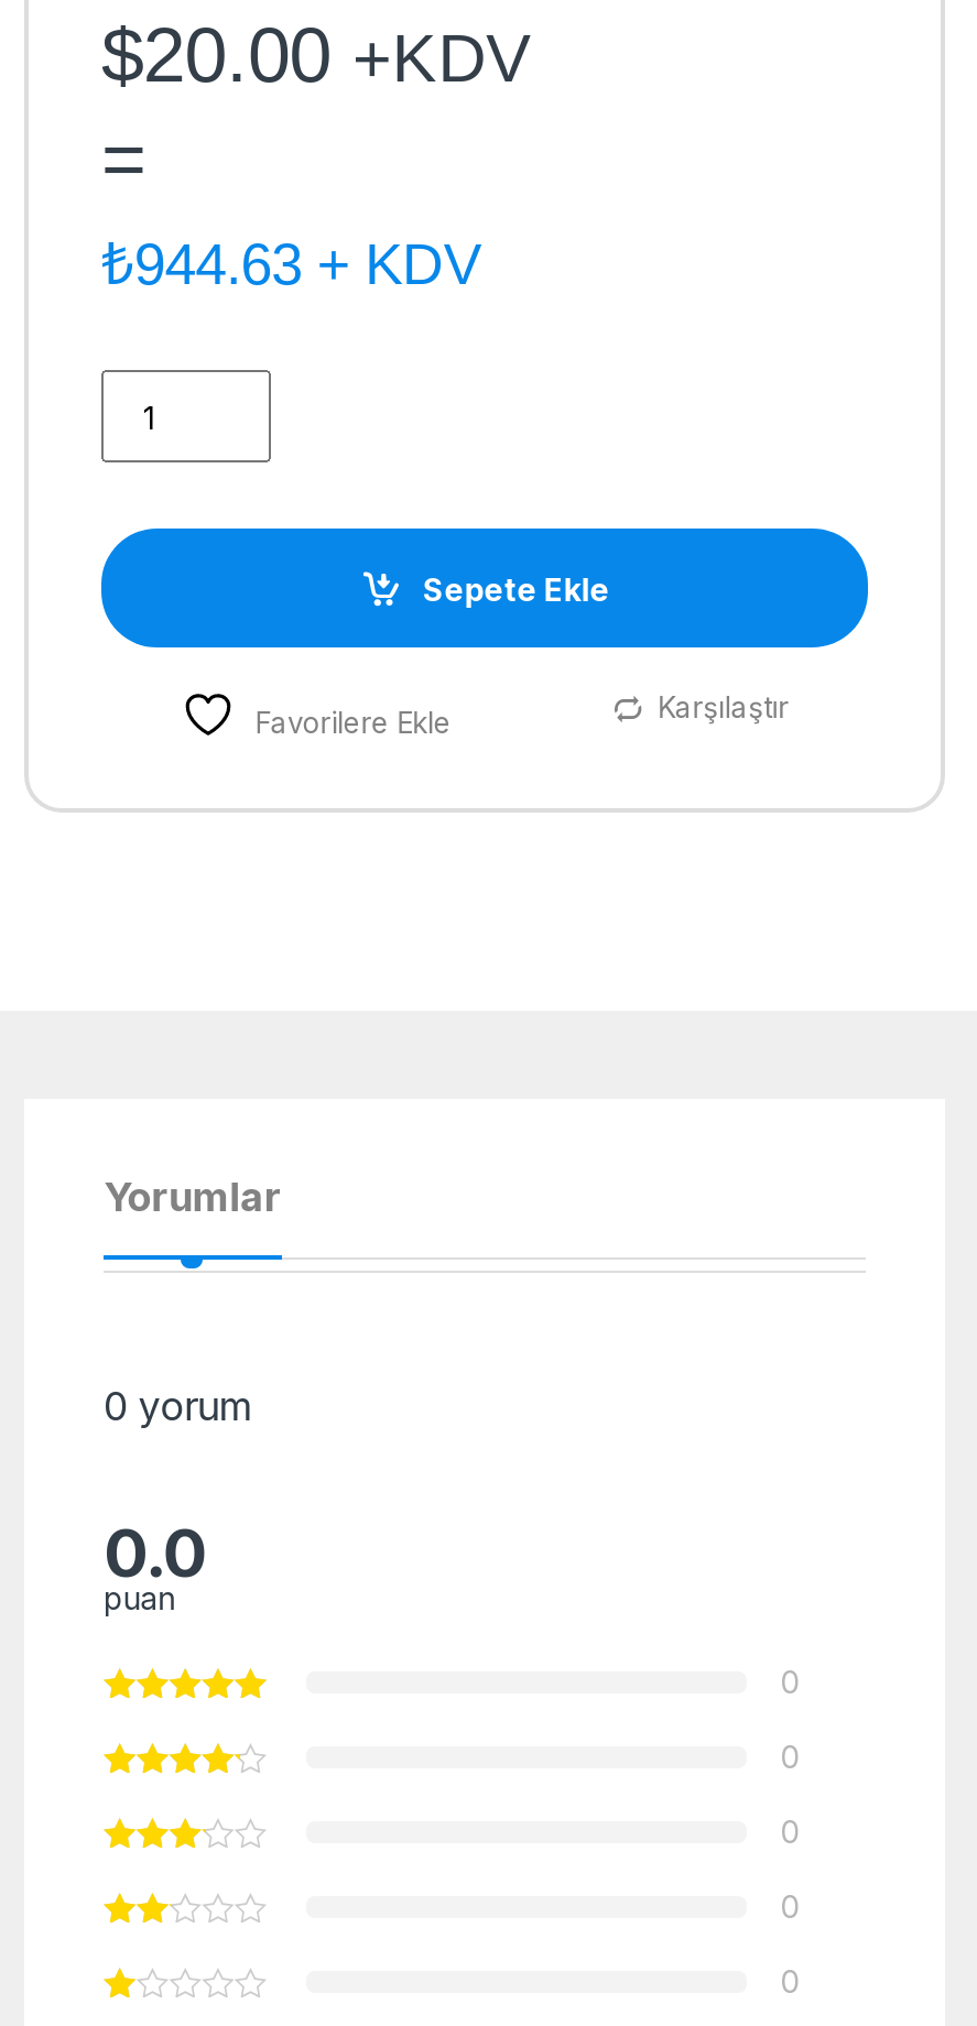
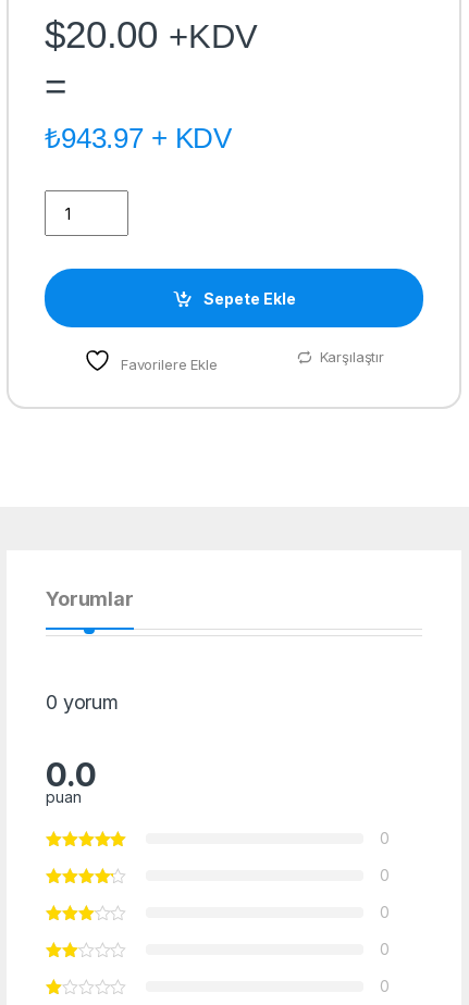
- ₺944.63 + KDV
+ ₺943.97 + KDV
